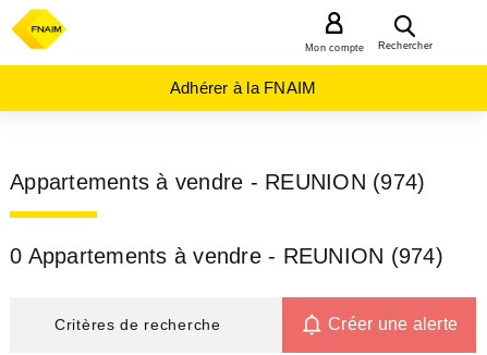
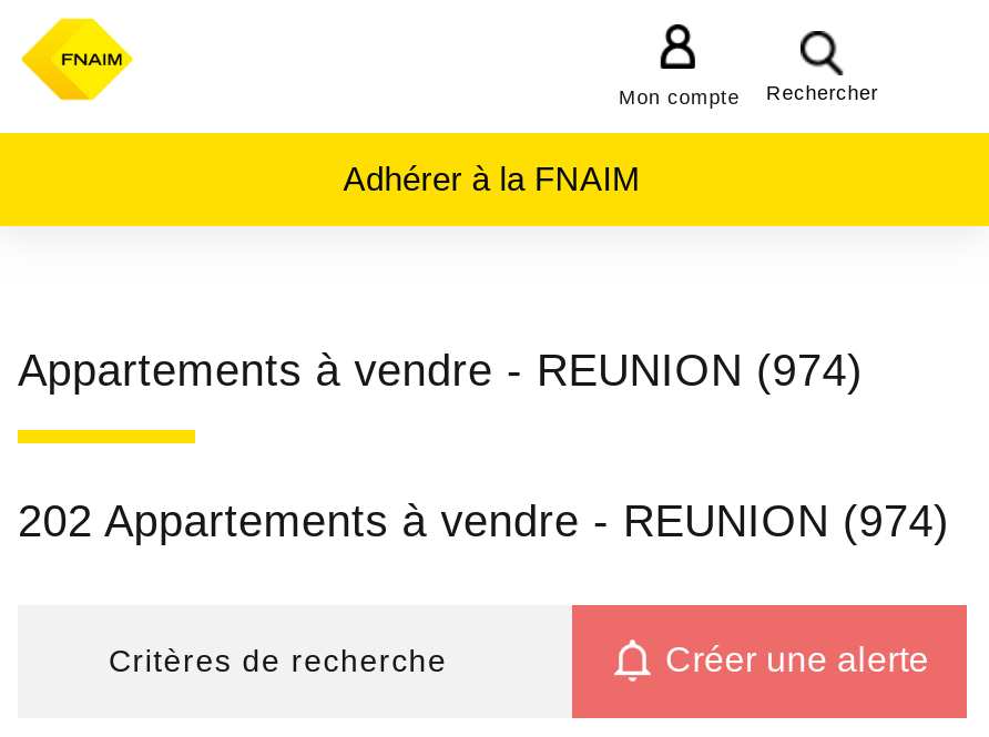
- 0 Appartements à vendre - REUNION (974)
+ 202 Appartements à vendre - REUNION (974)
